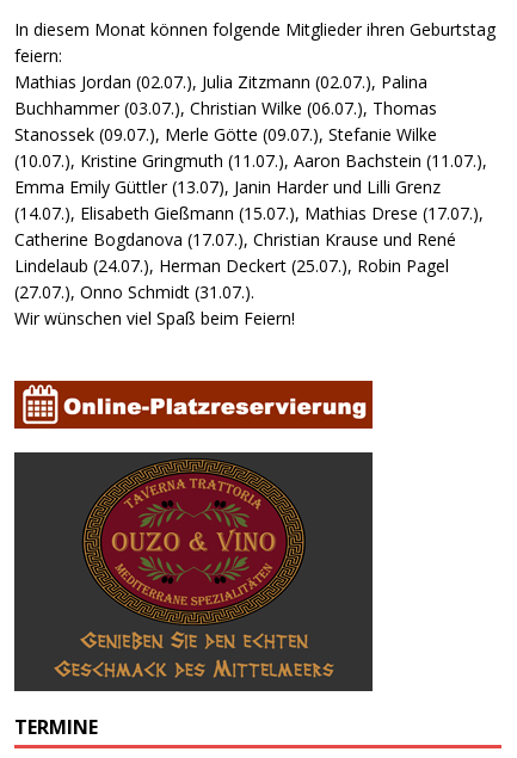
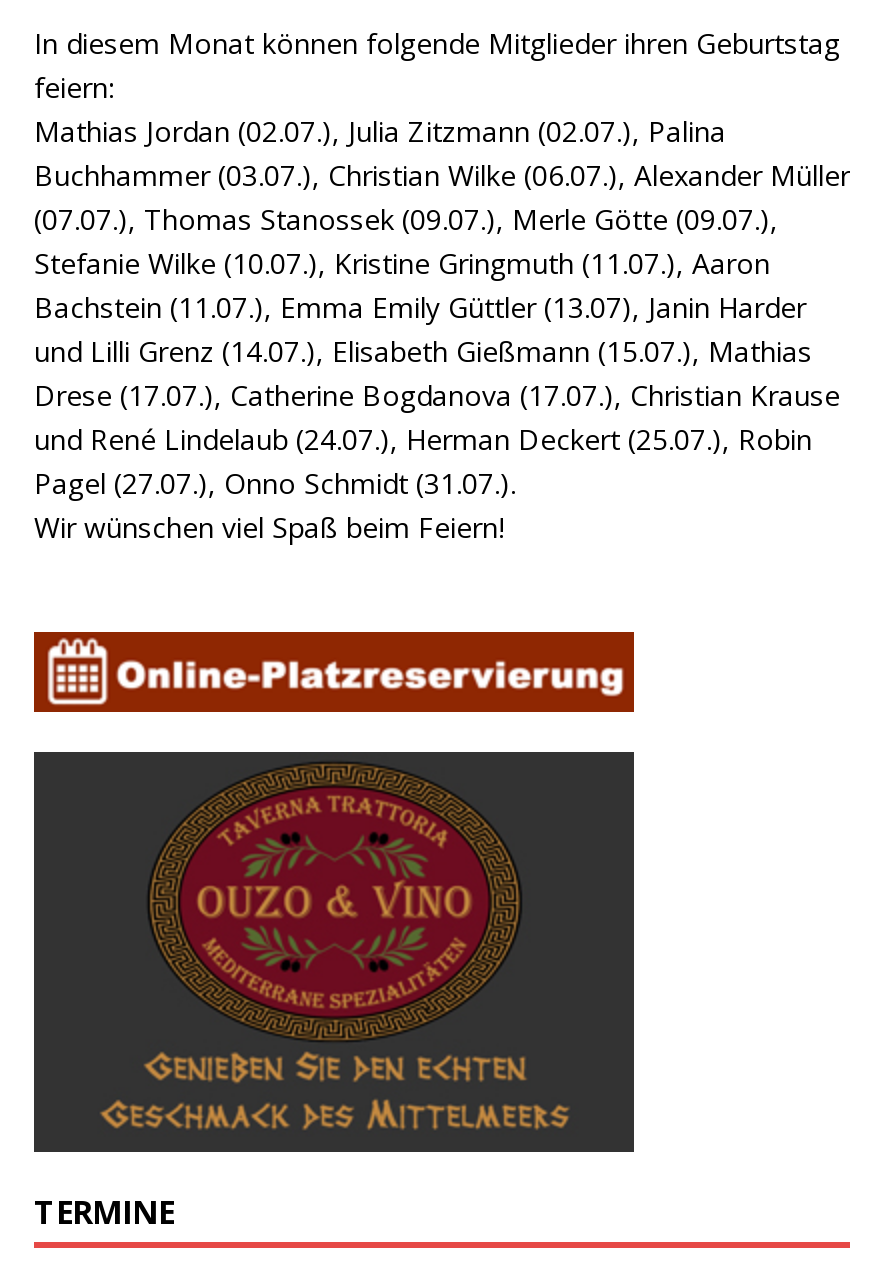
- Buchhammer (03.07.), Christian Wilke (06.07.), Thomas
- Stanossek (09.07.), Merle Götte (09.07.), Stefanie Wilke
- (10.07.), Kristine Gringmuth (11.07.), Aaron Bachstein (11.07.),
- Emma Emily Güttler (13.07), Janin Harder und Lilli Grenz
- (14.07.), Elisabeth Gießmann (15.07.), Mathias Drese (17.07.),
- Catherine Bogdanova (17.07.), Christian Krause und René
- Lindelaub (24.07.), Herman Deckert (25.07.), Robin Pagel
- (27.07.), Onno Schmidt (31.07.).
+ Buchhammer (03.07.), Christian Wilke (06.07.), Alexander Müller
+ (07.07.), Thomas Stanossek (09.07.), Merle Götte (09.07.),
+ Stefanie Wilke (10.07.), Kristine Gringmuth (11.07.), Aaron
+ Bachstein (11.07.), Emma Emily Güttler (13.07), Janin Harder
+ und Lilli Grenz (14.07.), Elisabeth Gießmann (15.07.), Mathias
+ Drese (17.07.), Catherine Bogdanova (17.07.), Christian Krause
+ und René Lindelaub (24.07.), Herman Deckert (25.07.), Robin
+ Pagel (27.07.), Onno Schmidt (31.07.).
